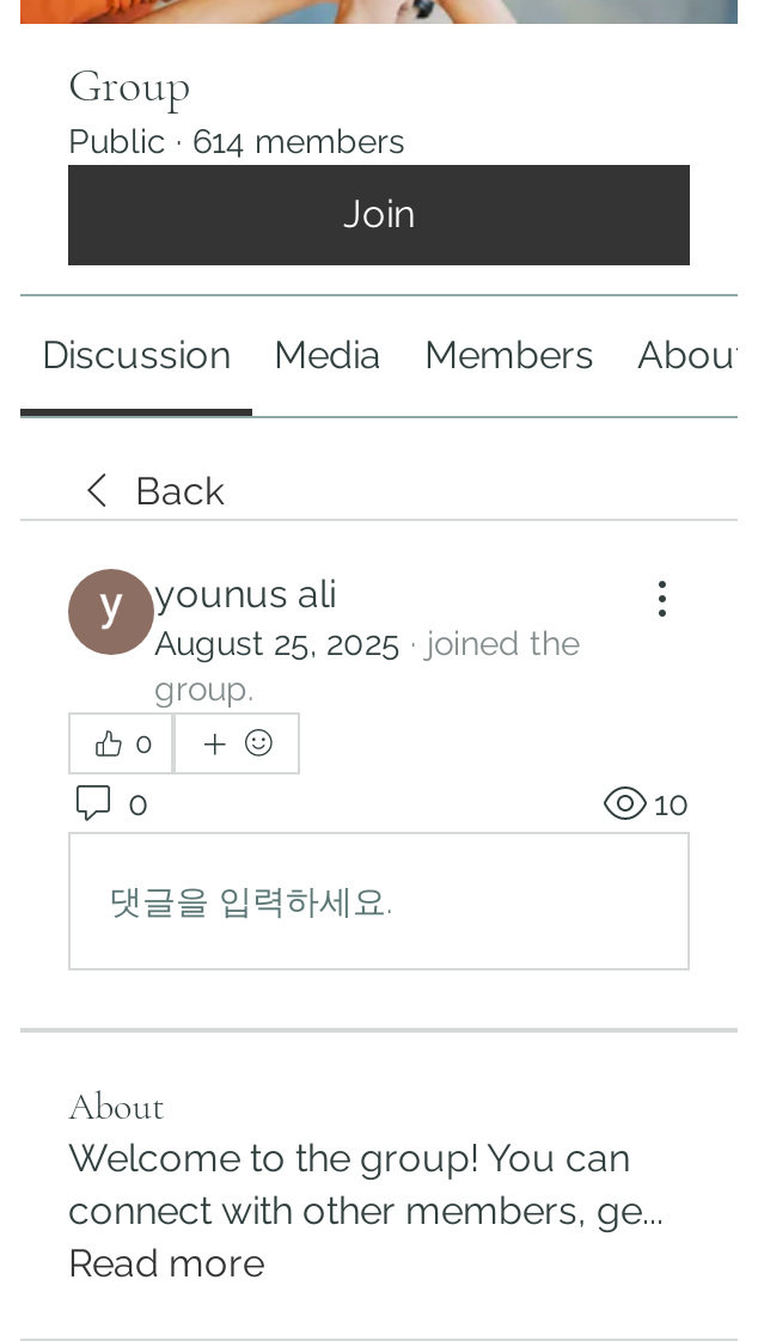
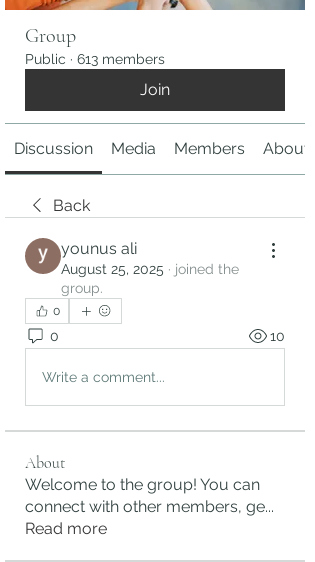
- Public · 614 members
+ Public · 613 members

- 댓글을 입력하세요.
+ Write a comment...
